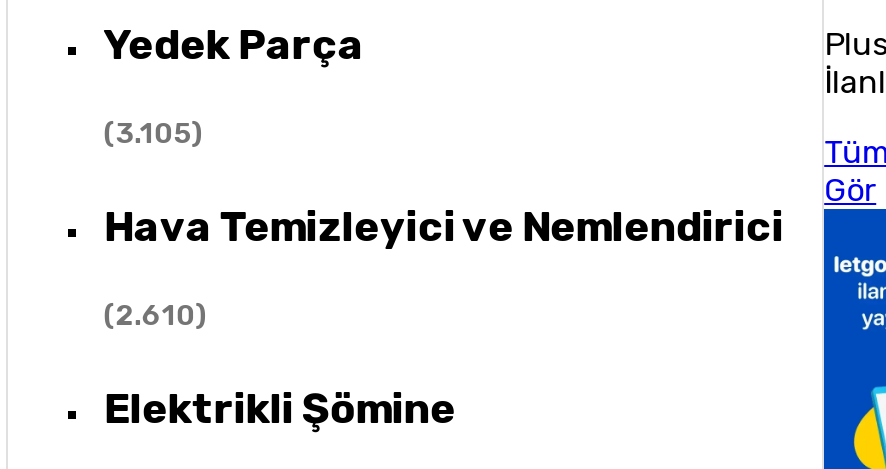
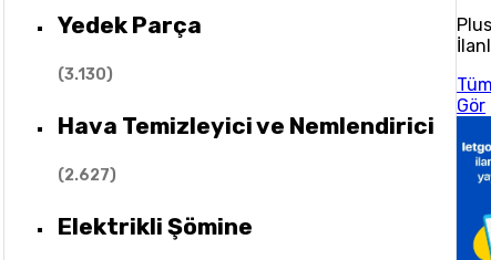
- (3.105)
+ (3.130)

- (2.610)
+ (2.627)
